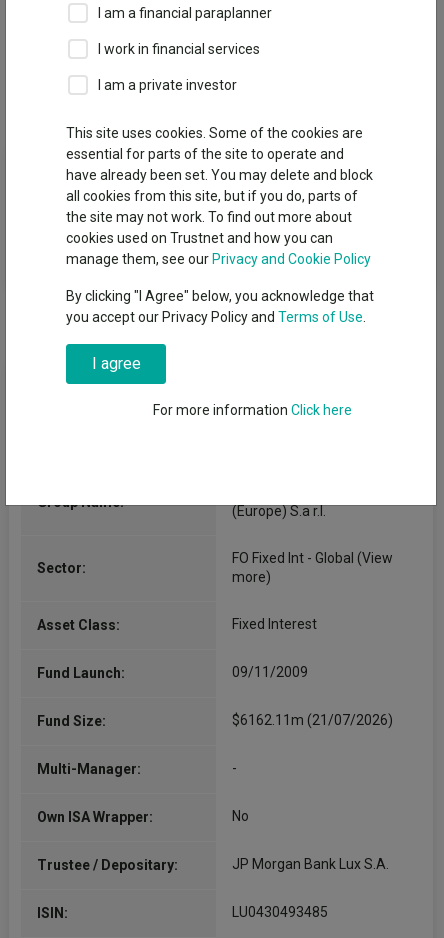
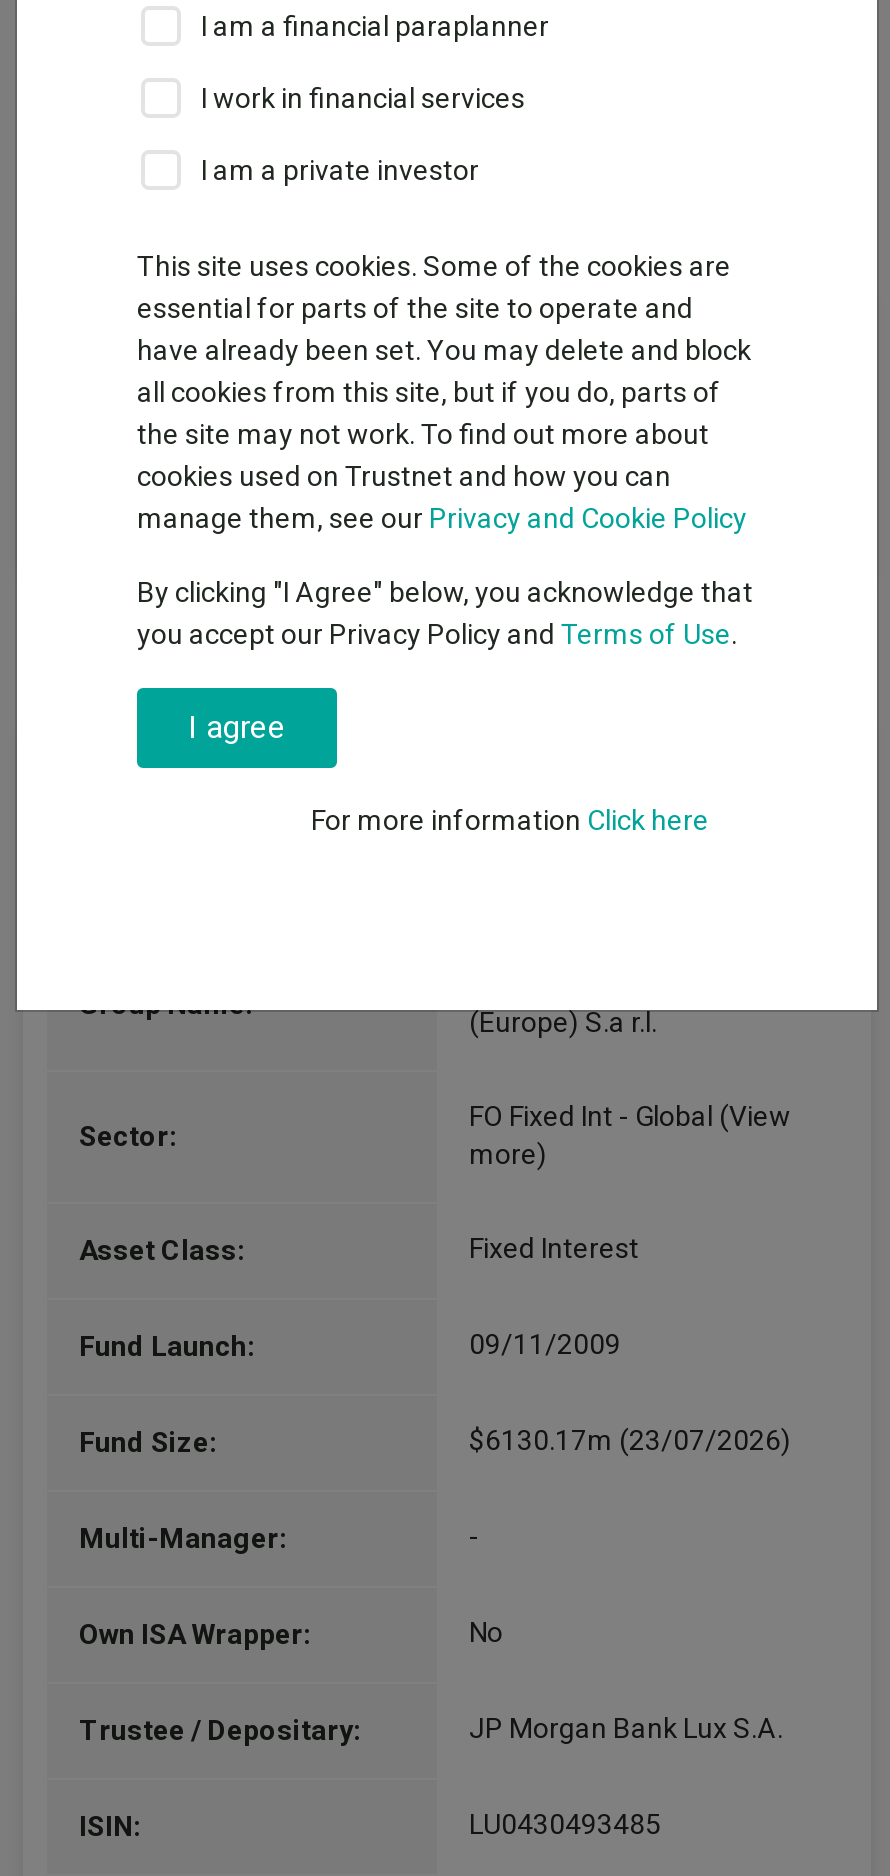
- $6162.11m (21/07/2026)
+ $6130.17m (23/07/2026)
